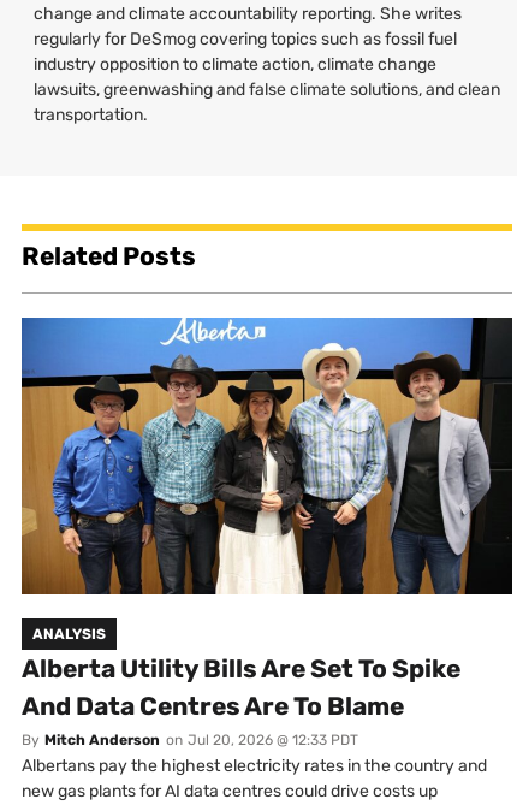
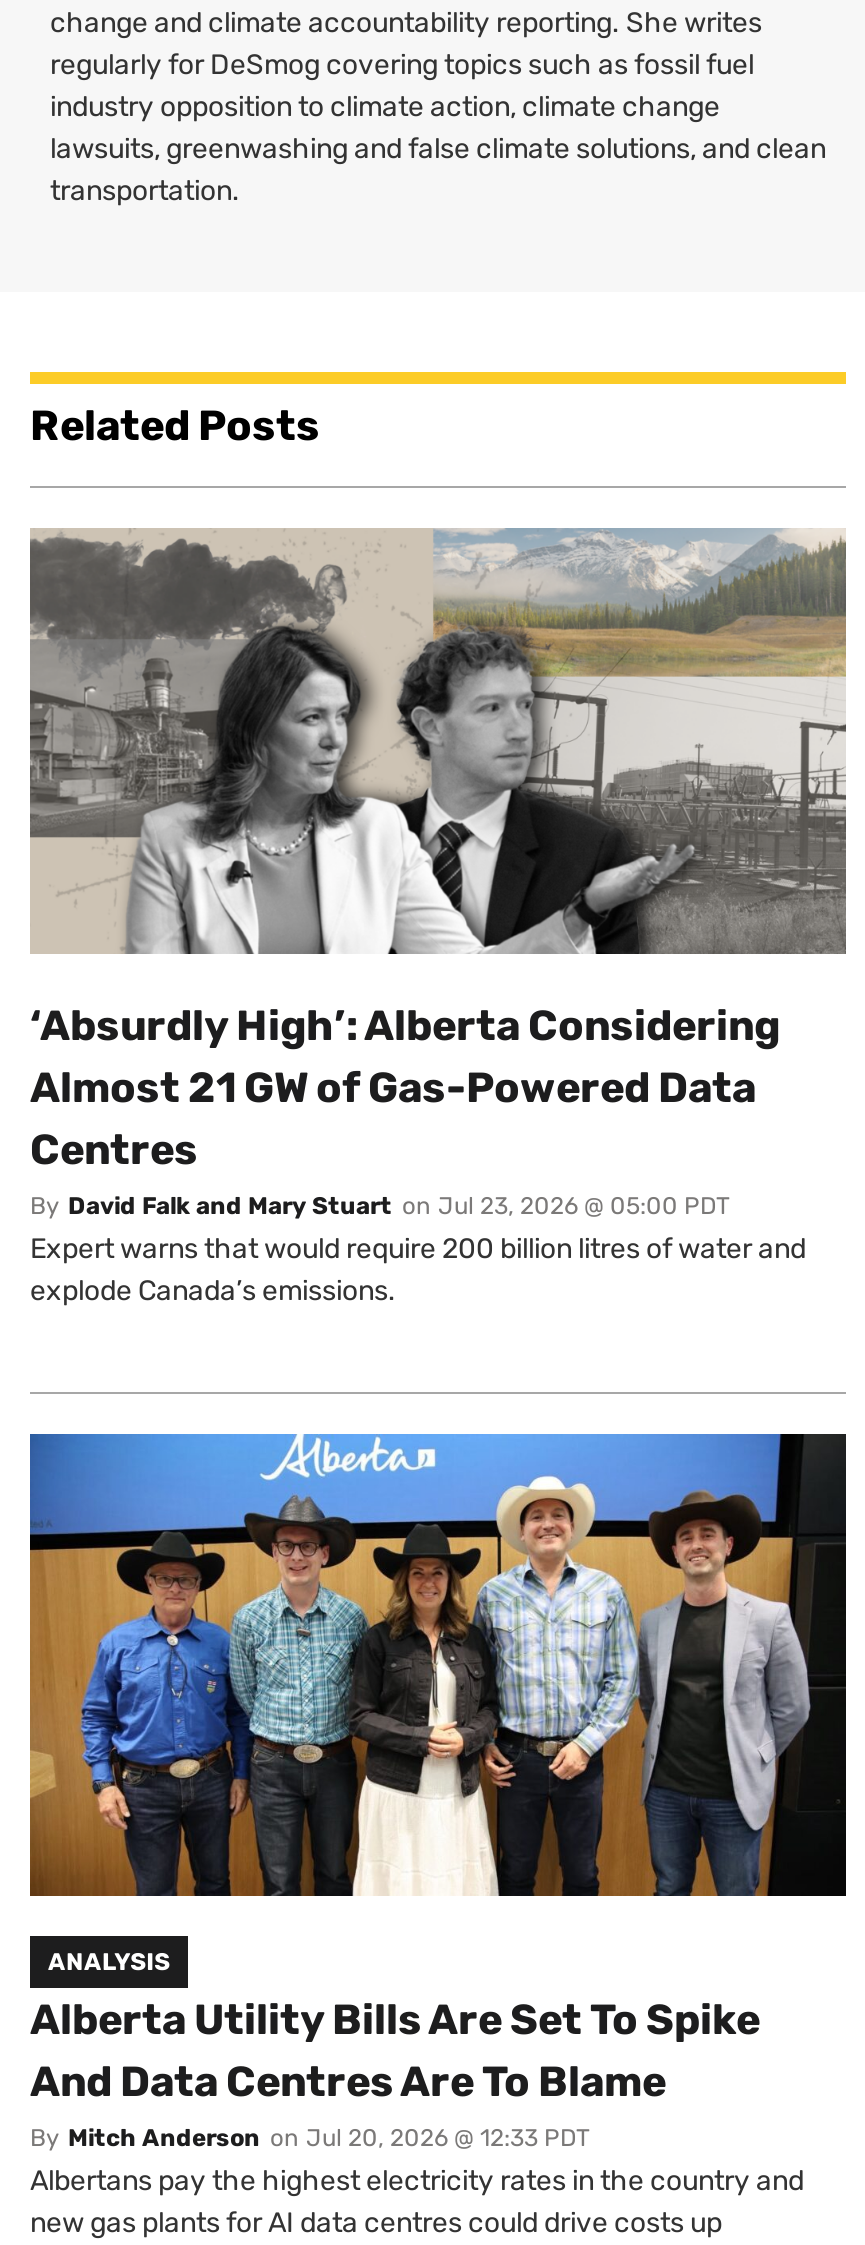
+ [image]
+ ‘Absurdly High’: Alberta Considering
+ Almost 21 GW of Gas-Powered Data
+ Centres
+ By David Falk and Mary Stuart on Jul 23, 2026 @ 05:00 PDT
+ Expert warns that would require 200 billion litres of water and
+ explode Canada’s emissions.
